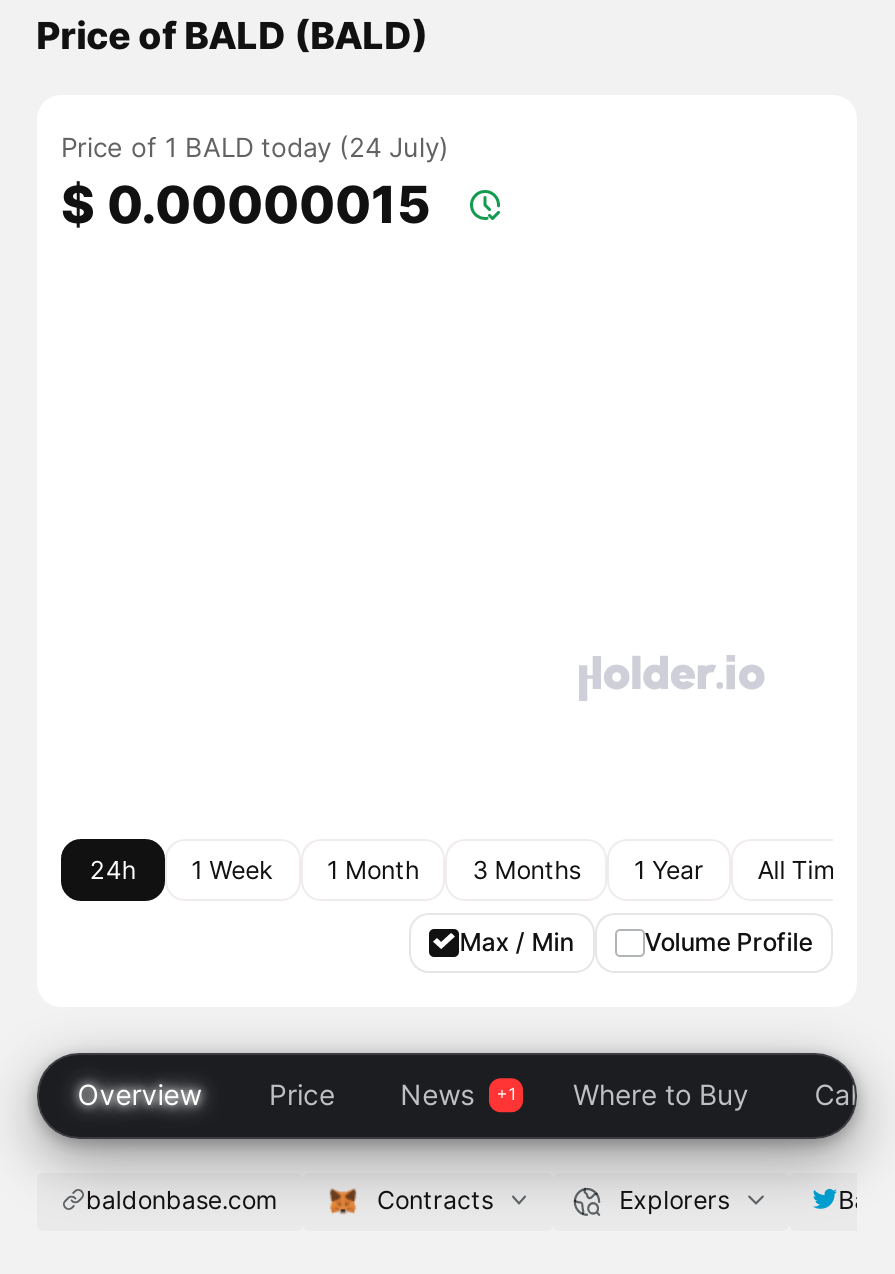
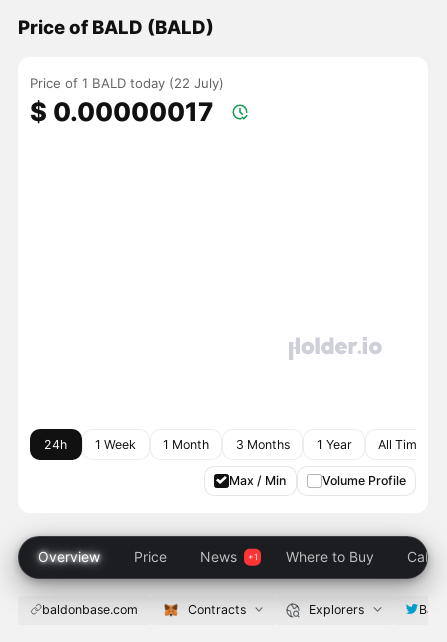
- Price of 1 BALD today (24 July)
+ Price of 1 BALD today (22 July)

- $ 0.00000015
+ $ 0.00000017
